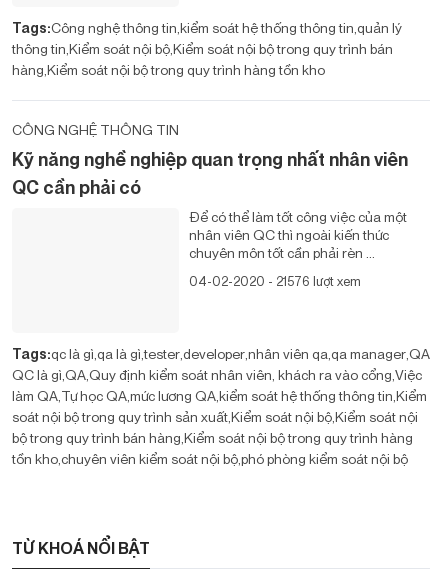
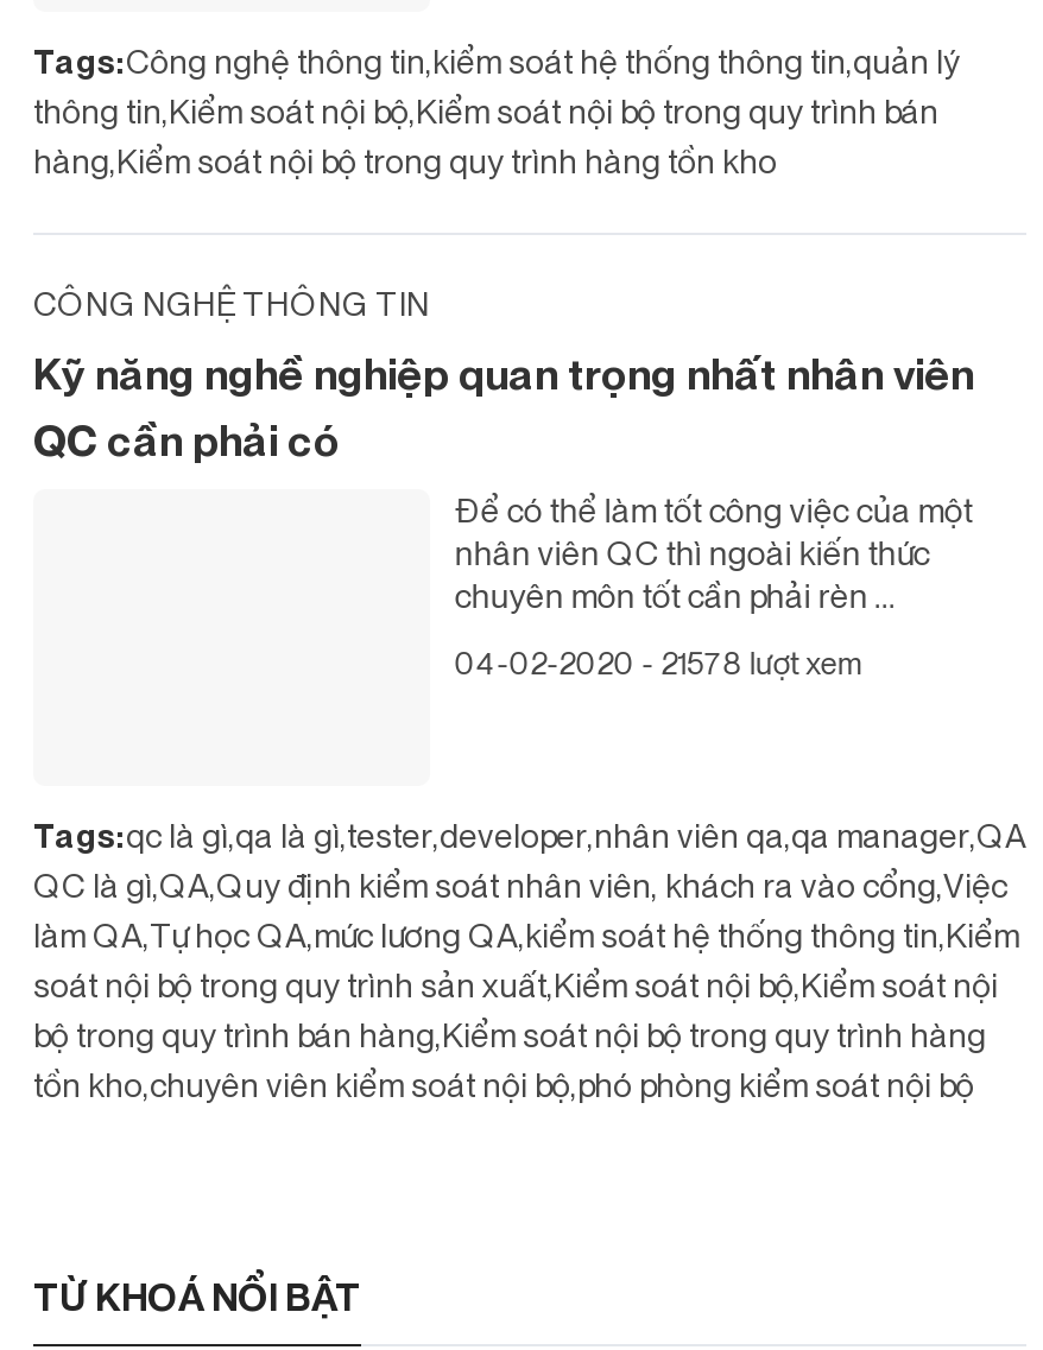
- 04-02-2020 - 21576 lượt xem
+ 04-02-2020 - 21578 lượt xem
